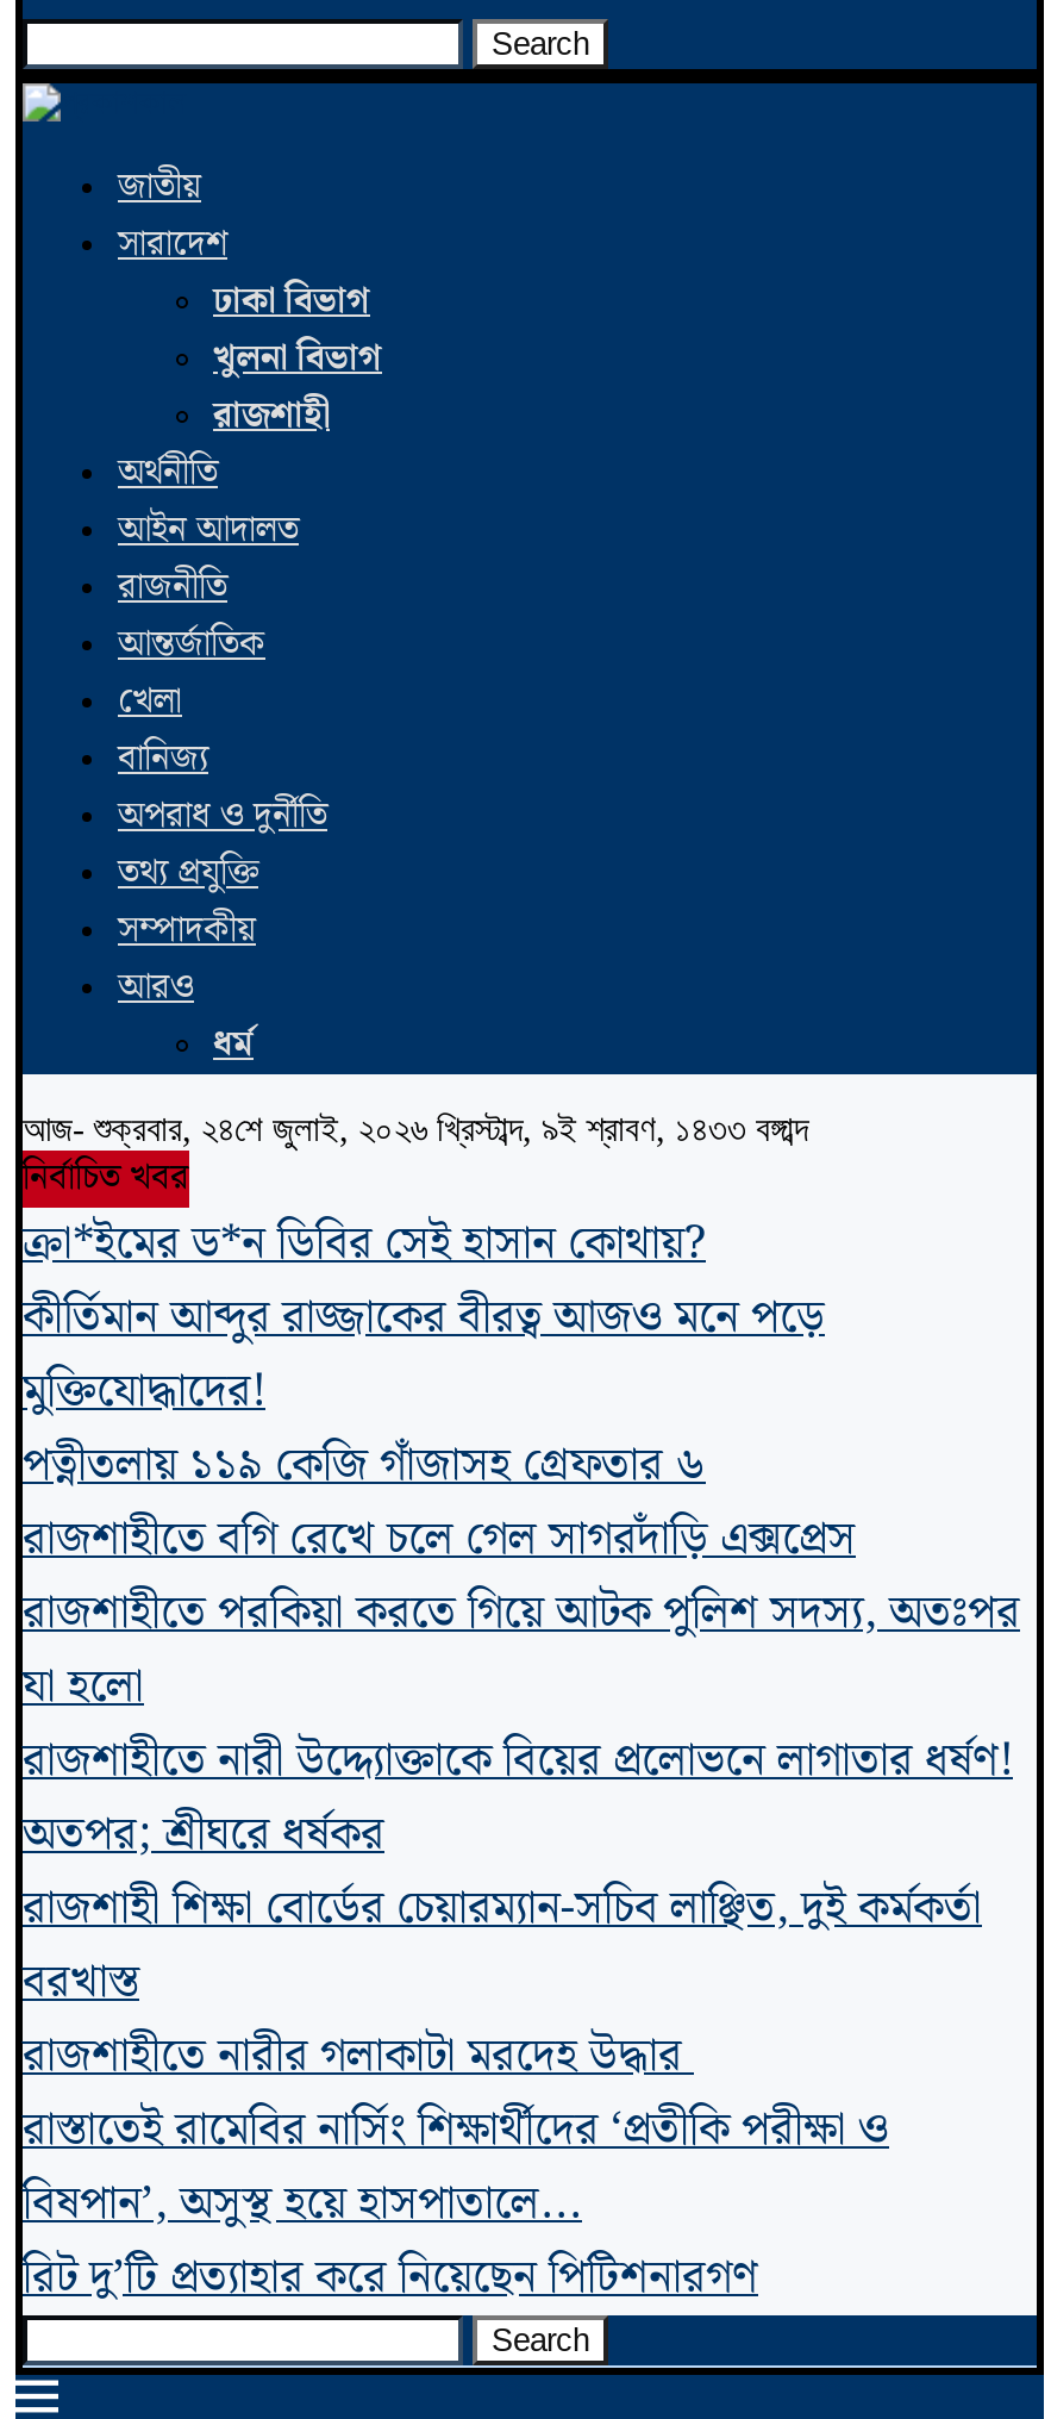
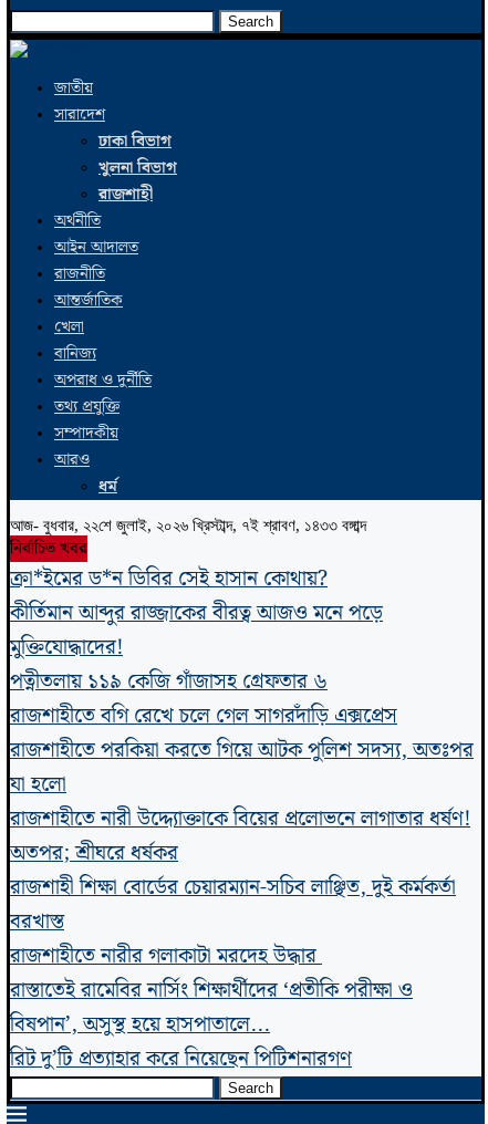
- আজ- শুক্রবার, ২৪শে জুলাই, ২০২৬ খ্রিস্টাব্দ, ৯ই শ্রাবণ, ১৪৩৩ বঙ্গাব্দ
+ আজ- বুধবার, ২২শে জুলাই, ২০২৬ খ্রিস্টাব্দ, ৭ই শ্রাবণ, ১৪৩৩ বঙ্গাব্দ
